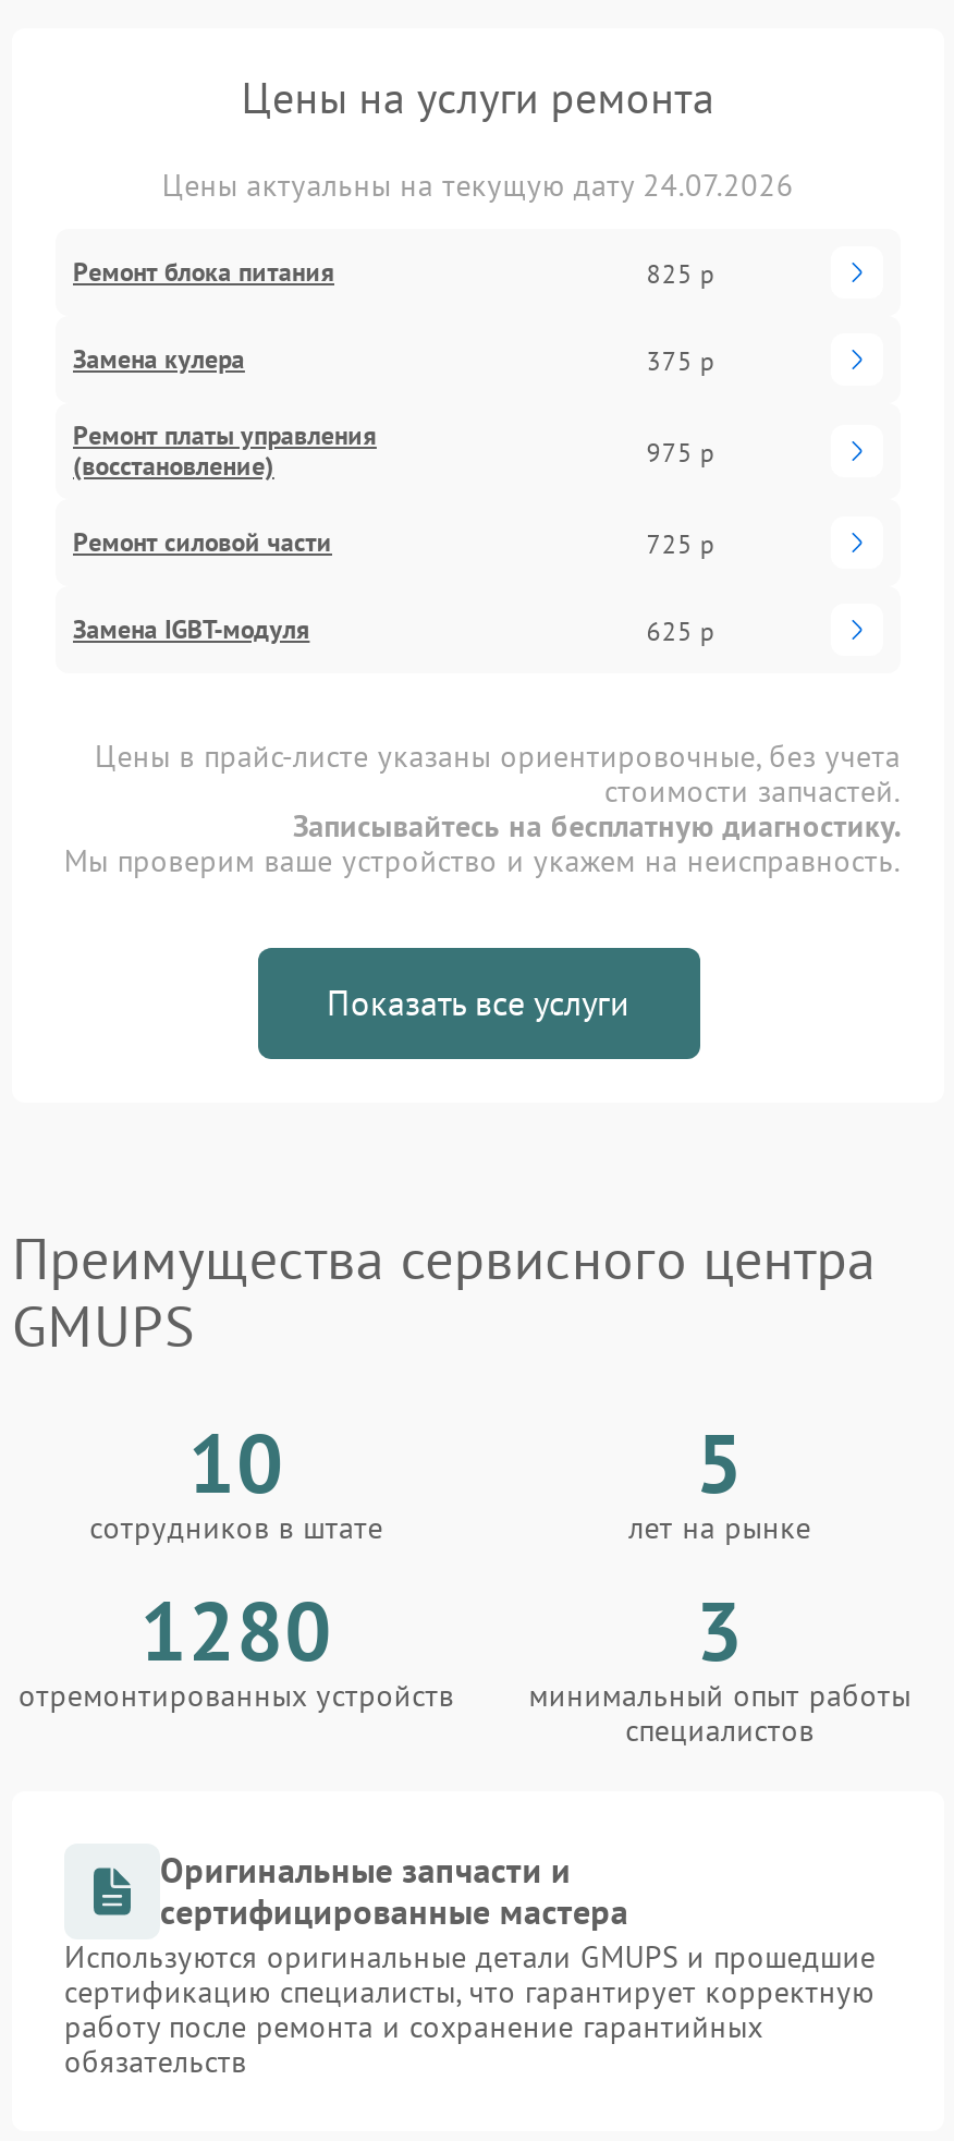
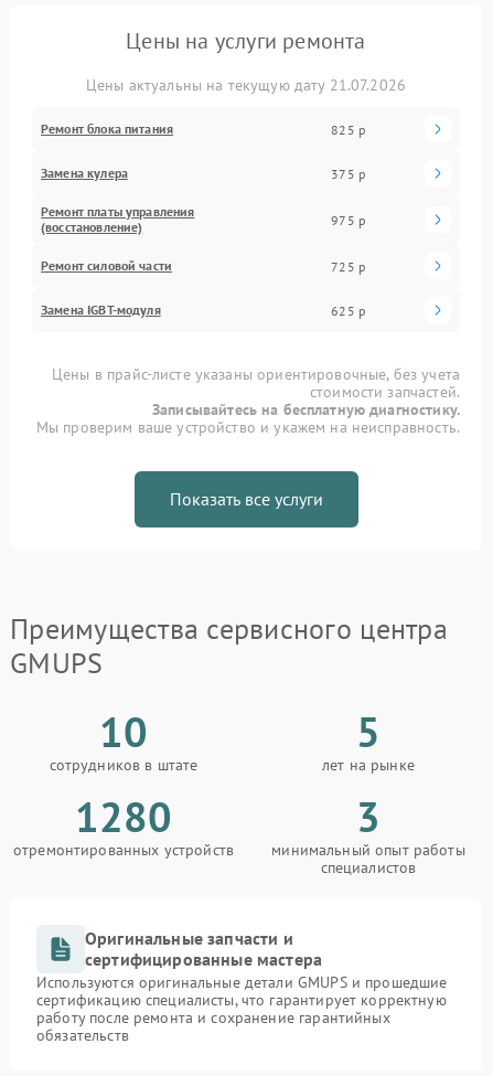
- Цены актуальны на текущую дату 24.07.2026
+ Цены актуальны на текущую дату 21.07.2026
